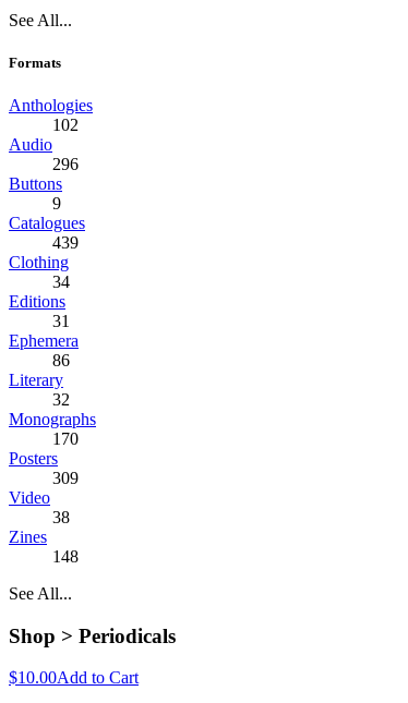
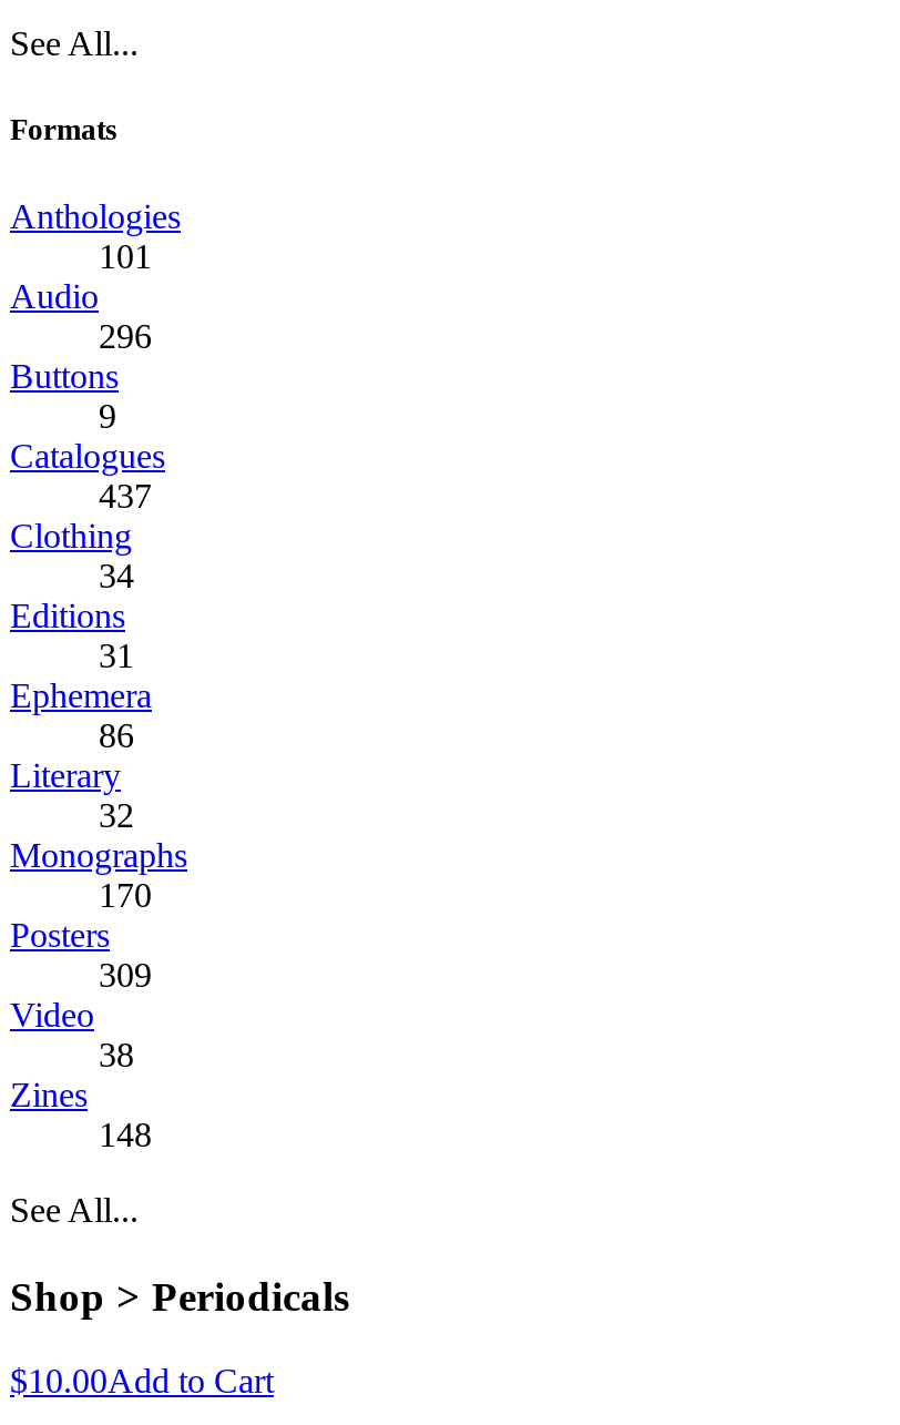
- 102
+ 101

- 439
+ 437
